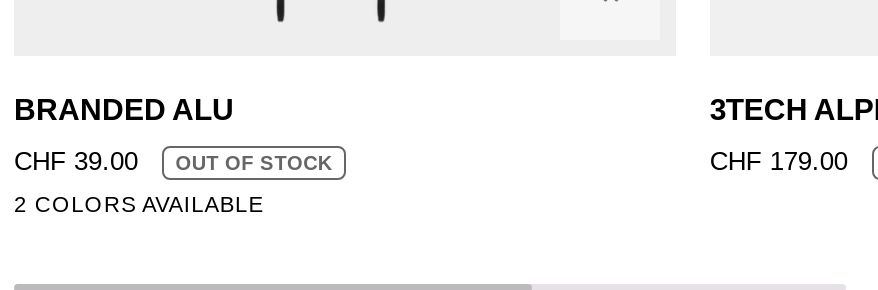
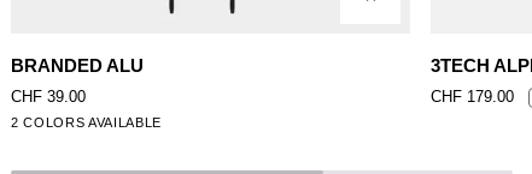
- OUT OF STOCK
